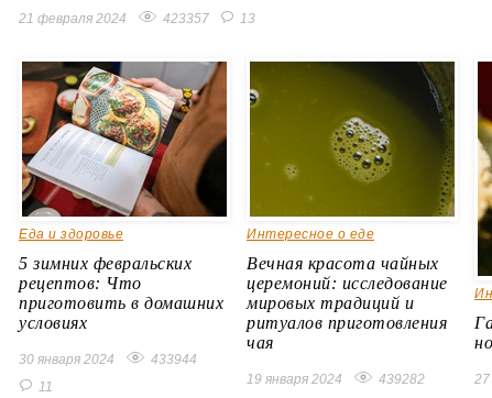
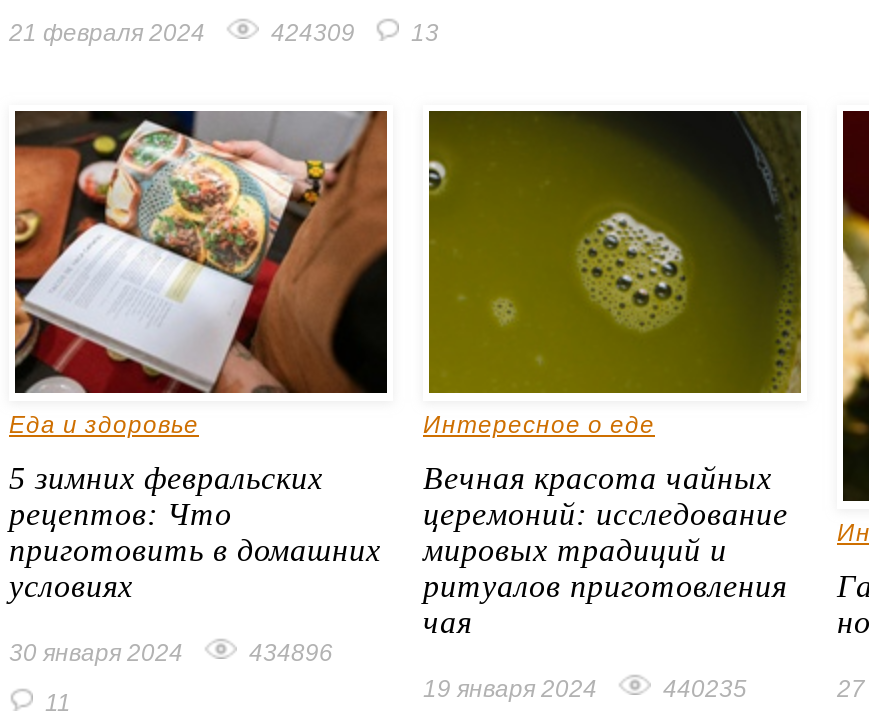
- 423357 13
+ 424309 13

- 433944
+ 434896

- 439282
+ 440235
